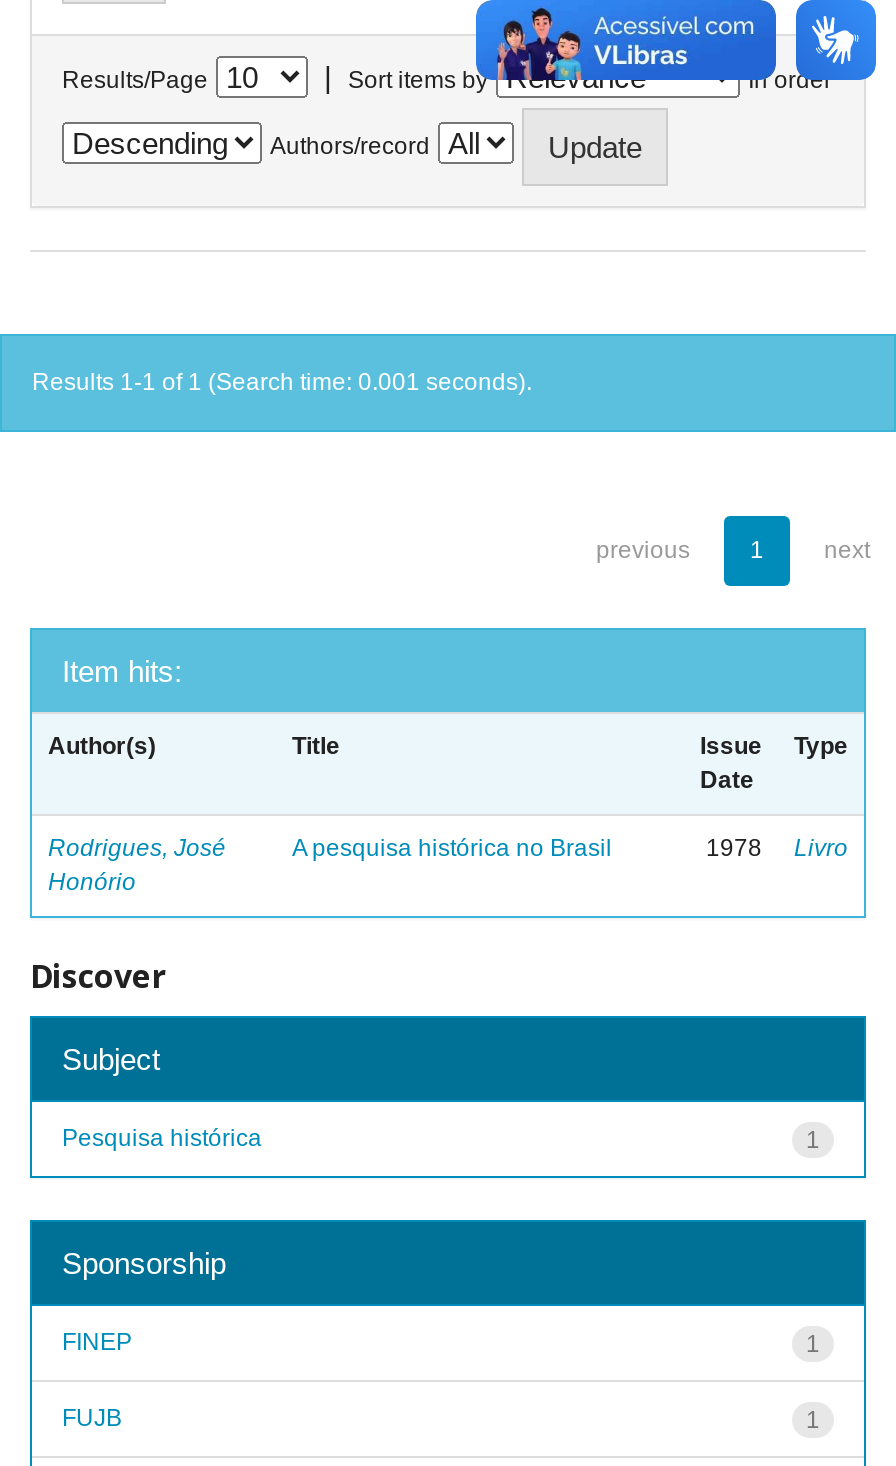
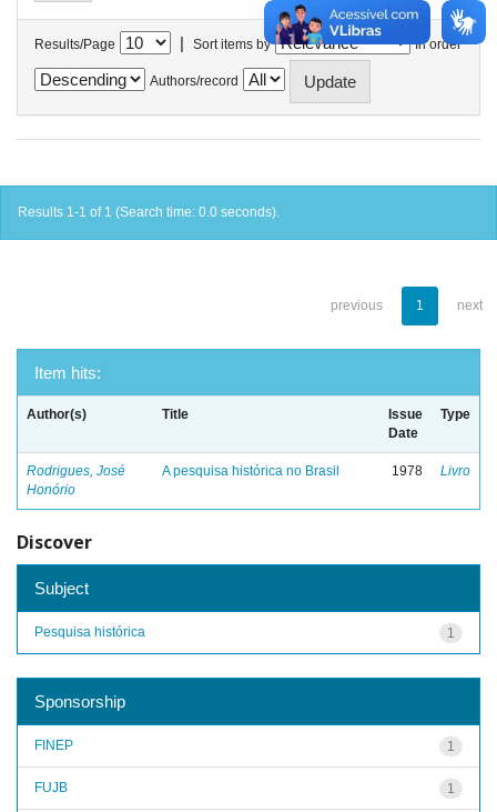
- Results 1-1 of 1 (Search time: 0.001 seconds).
+ Results 1-1 of 1 (Search time: 0.0 seconds).
